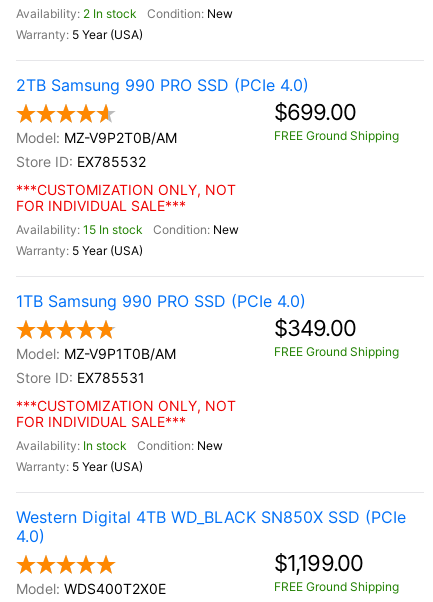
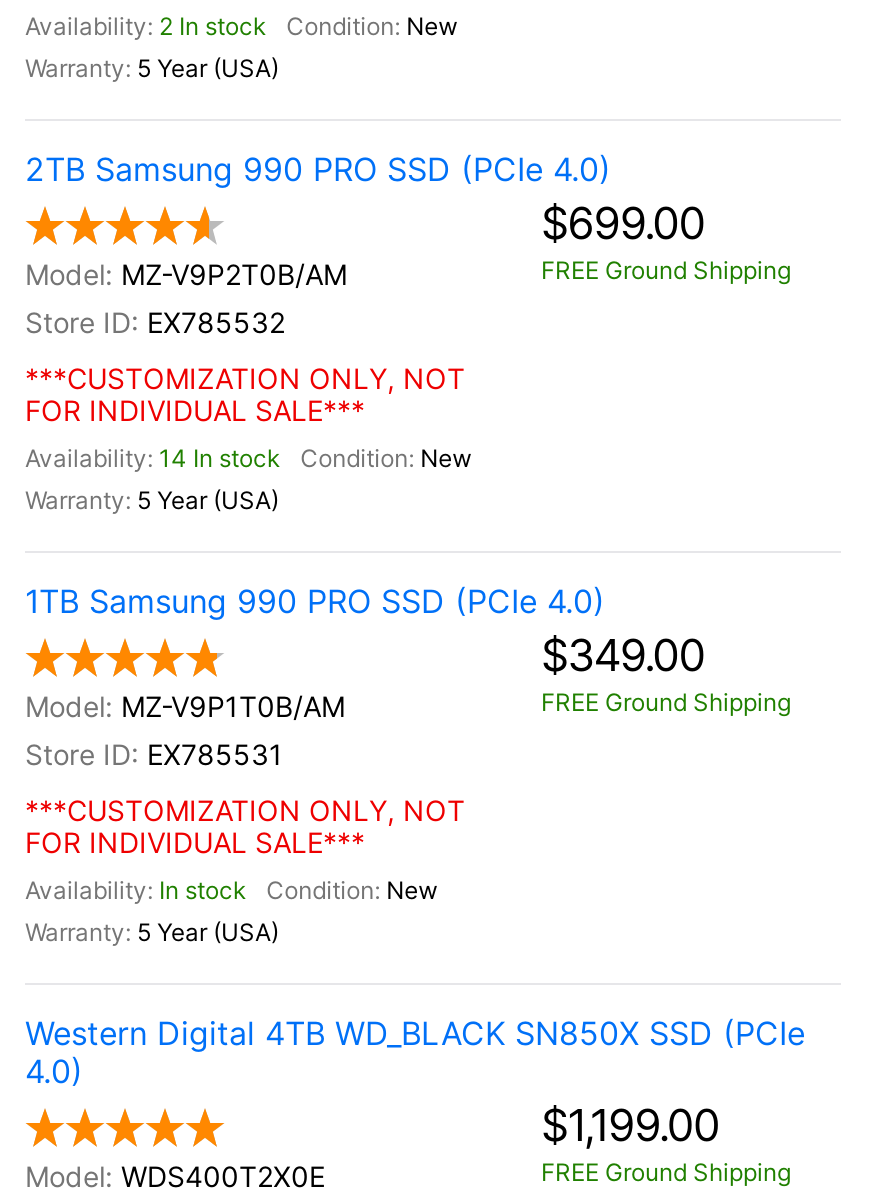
- 15 In stock
+ 14 In stock
